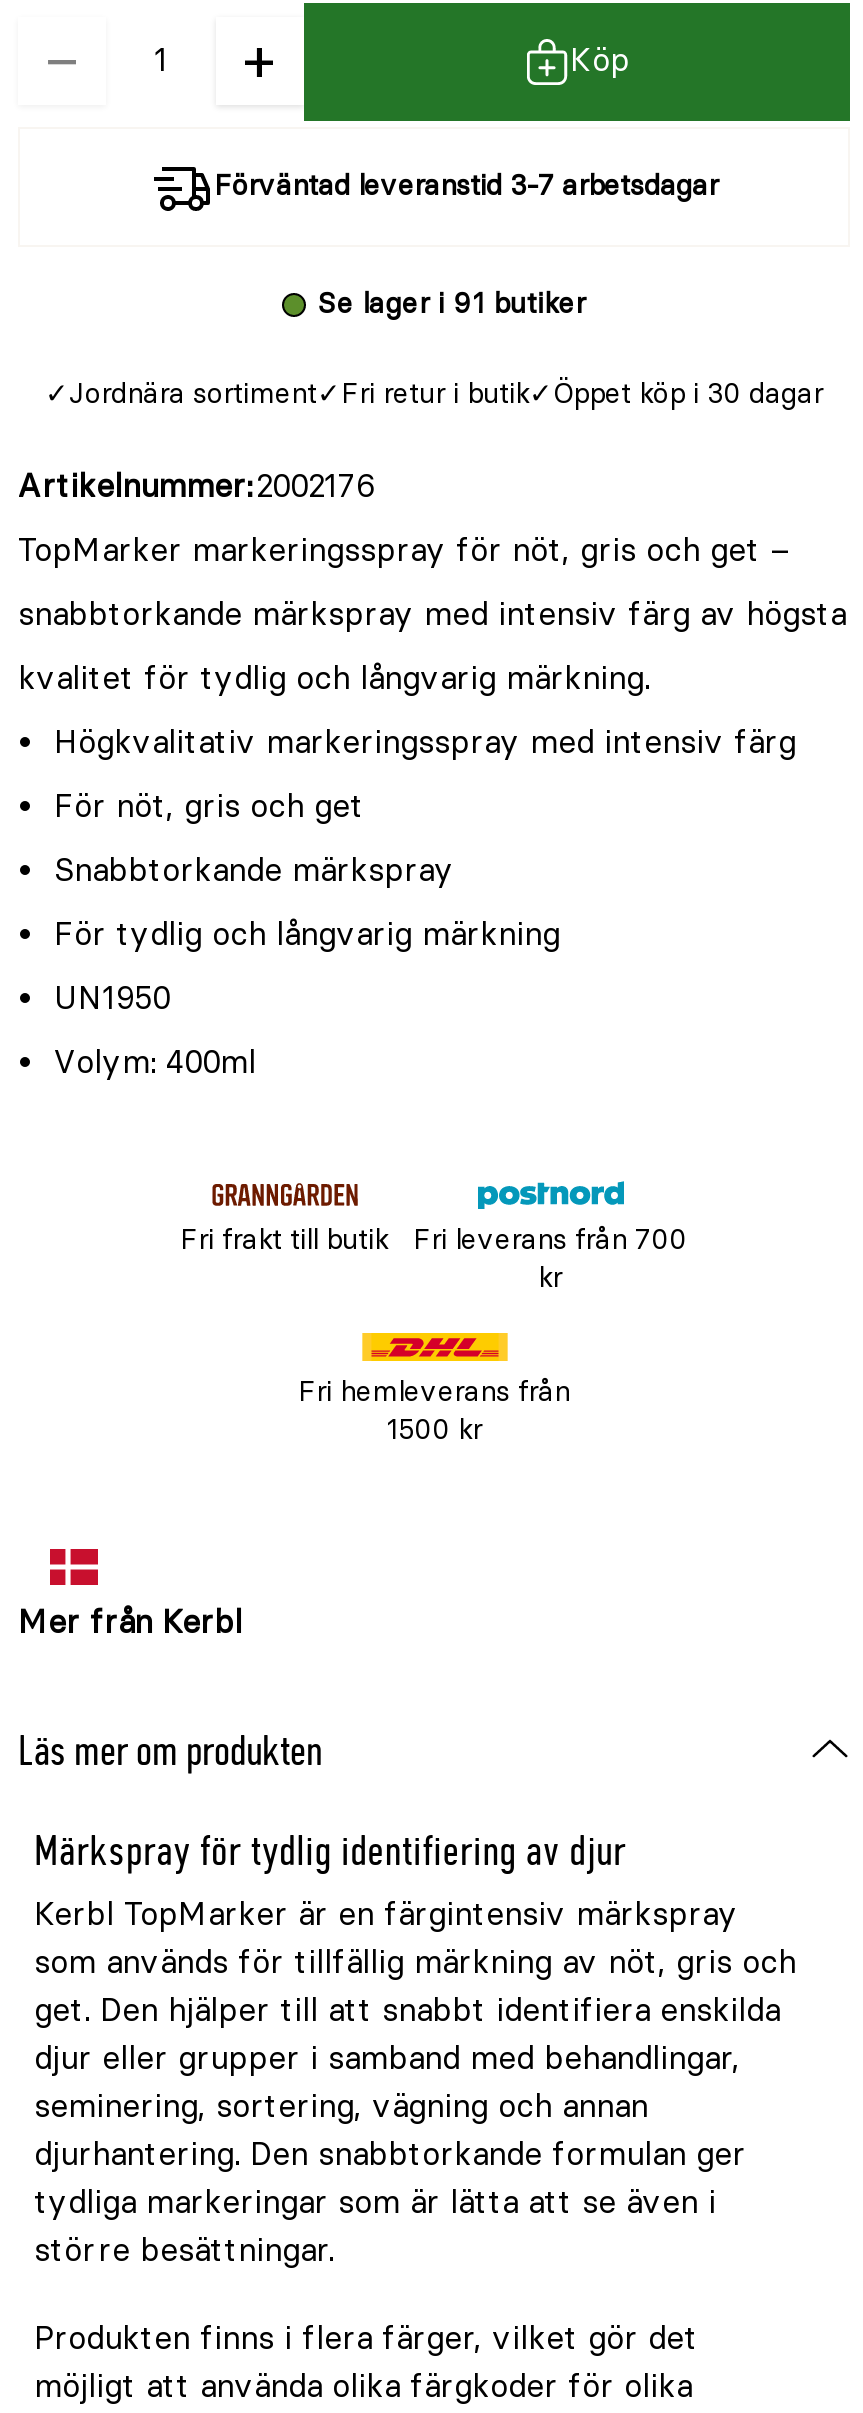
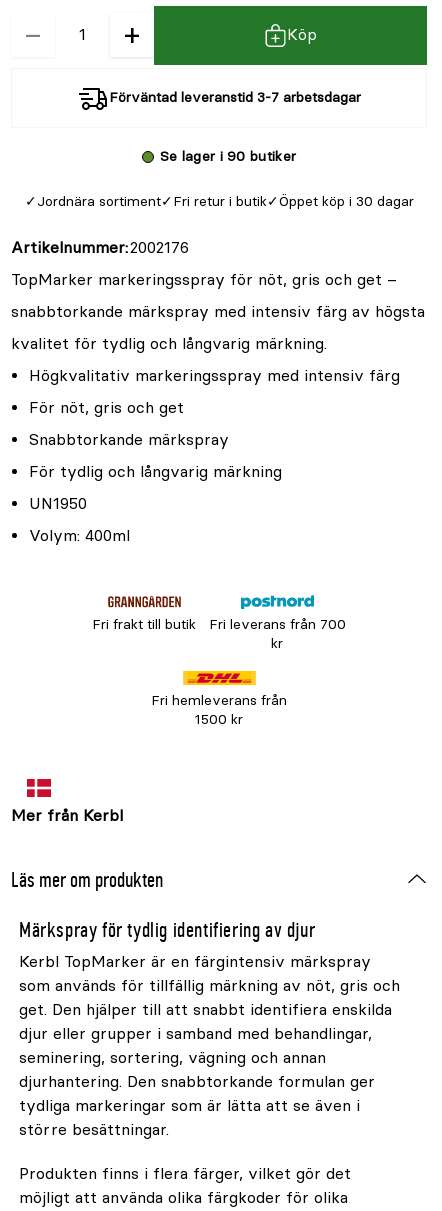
- Se lager i 91 butiker
+ Se lager i 90 butiker
